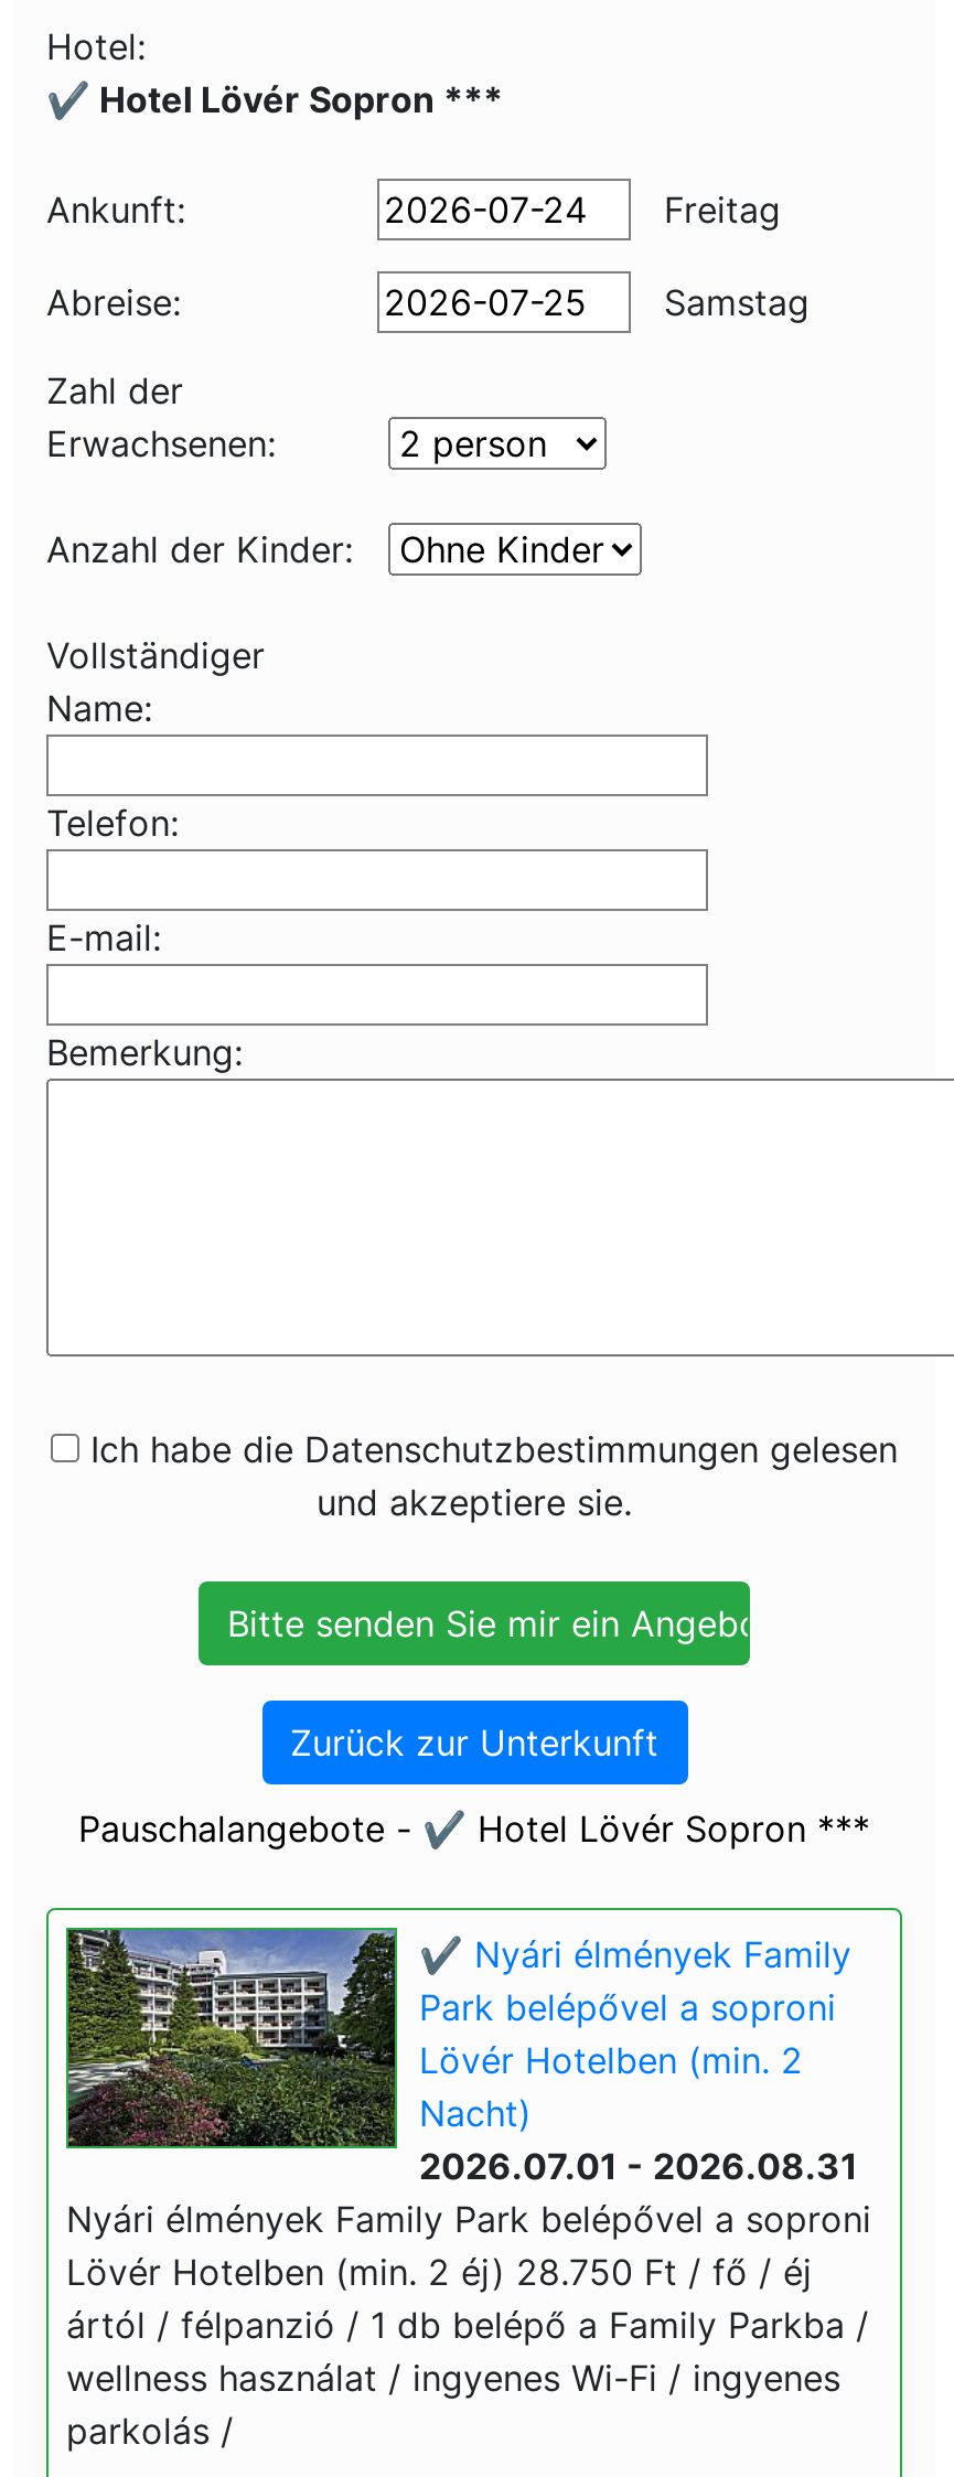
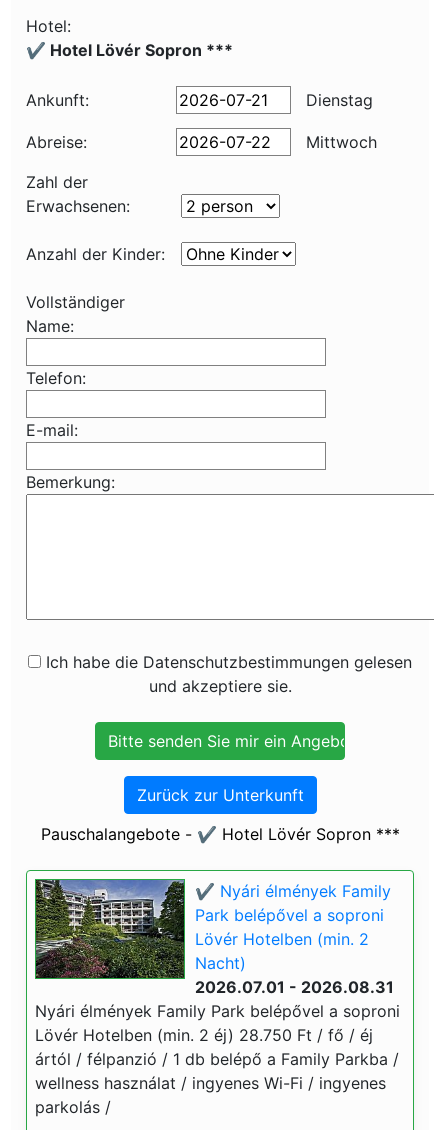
- Freitag
+ Dienstag

- Samstag
+ Mittwoch
